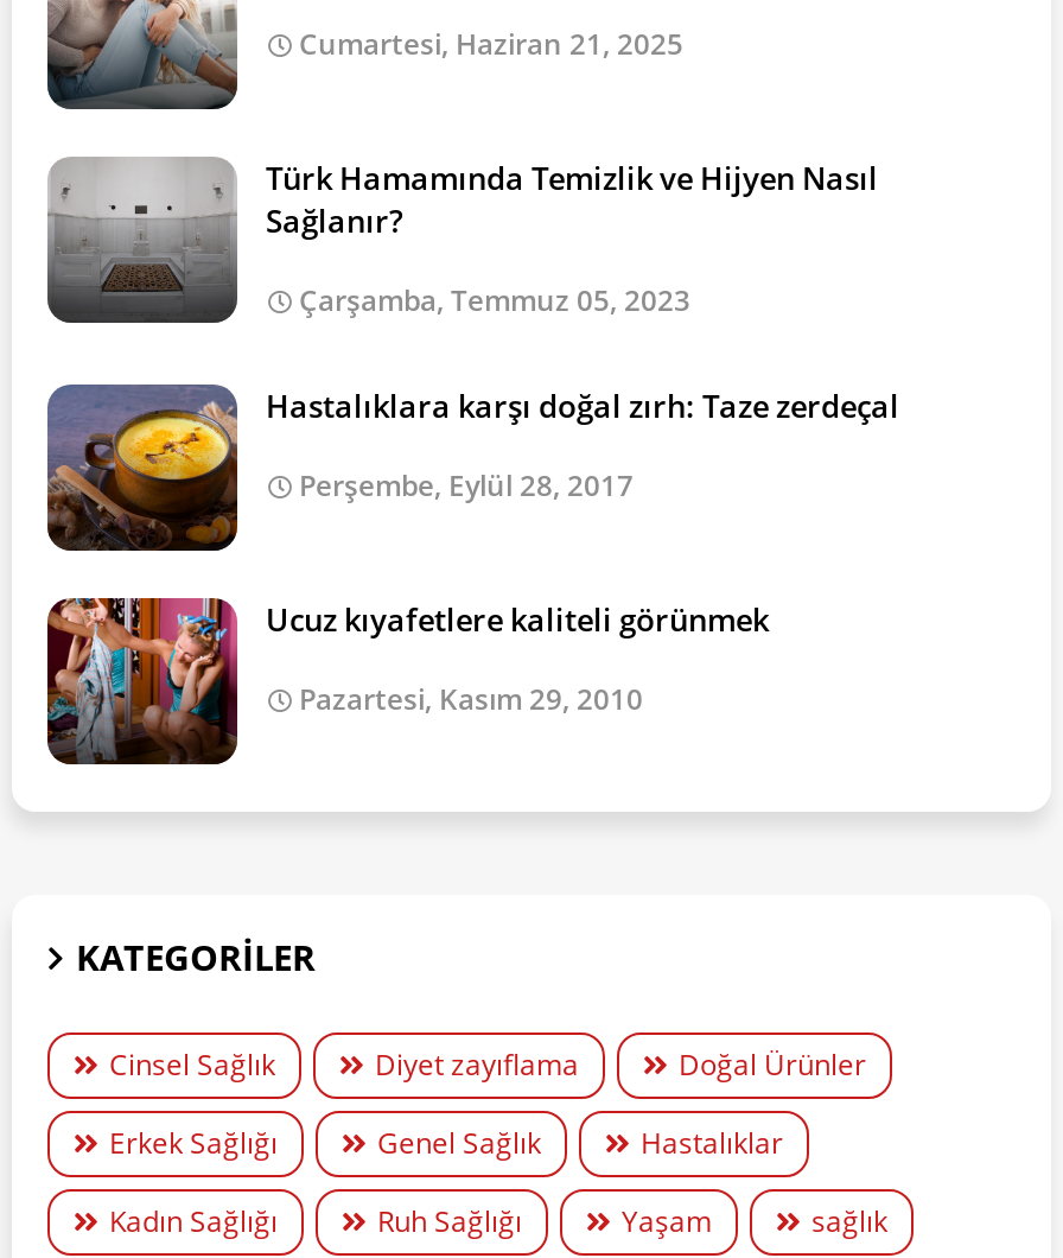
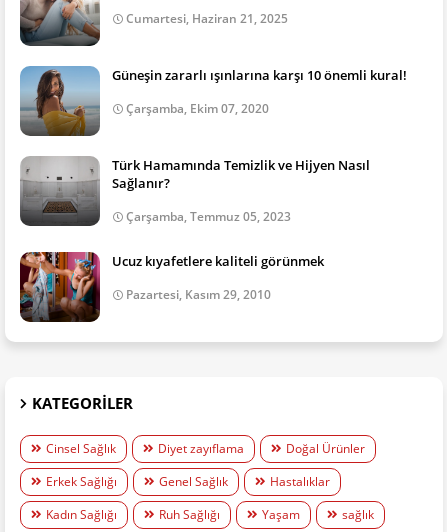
+ [image]
+ Güneşin zararlı ışınlarına karşı 10 önemli kural!
+ Çarşamba, Ekim 07, 2020

moved down: [image] | Türk Hamamında Temizlik ve Hijyen Nasıl | Sağlanır? | Çarşamba, Temmuz 05, 2023

- [image]
- Hastalıklara karşı doğal zırh: Taze zerdeçal
- Perşembe, Eylül 28, 2017
